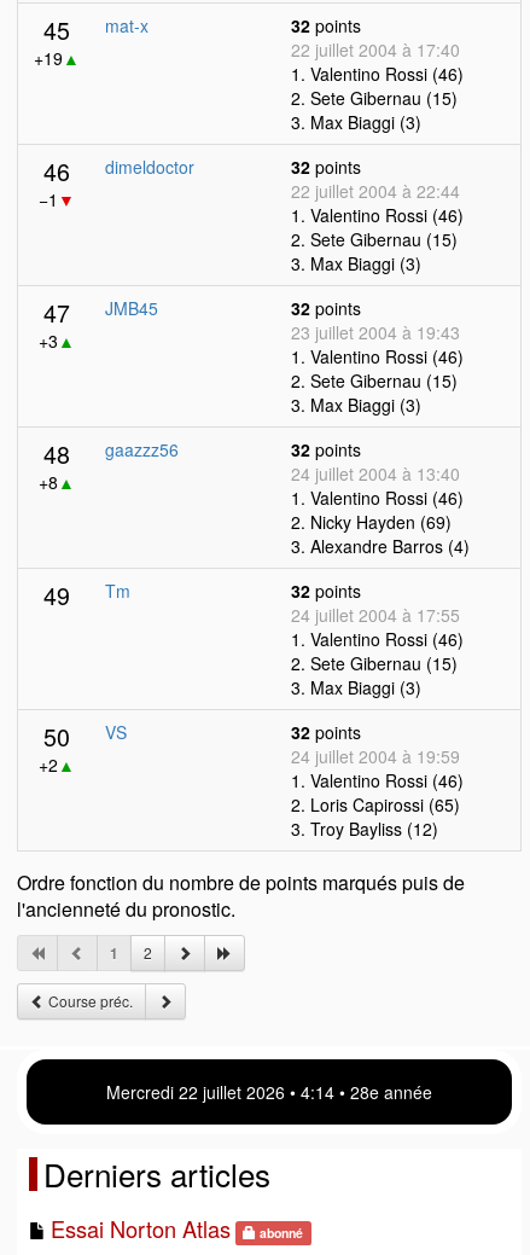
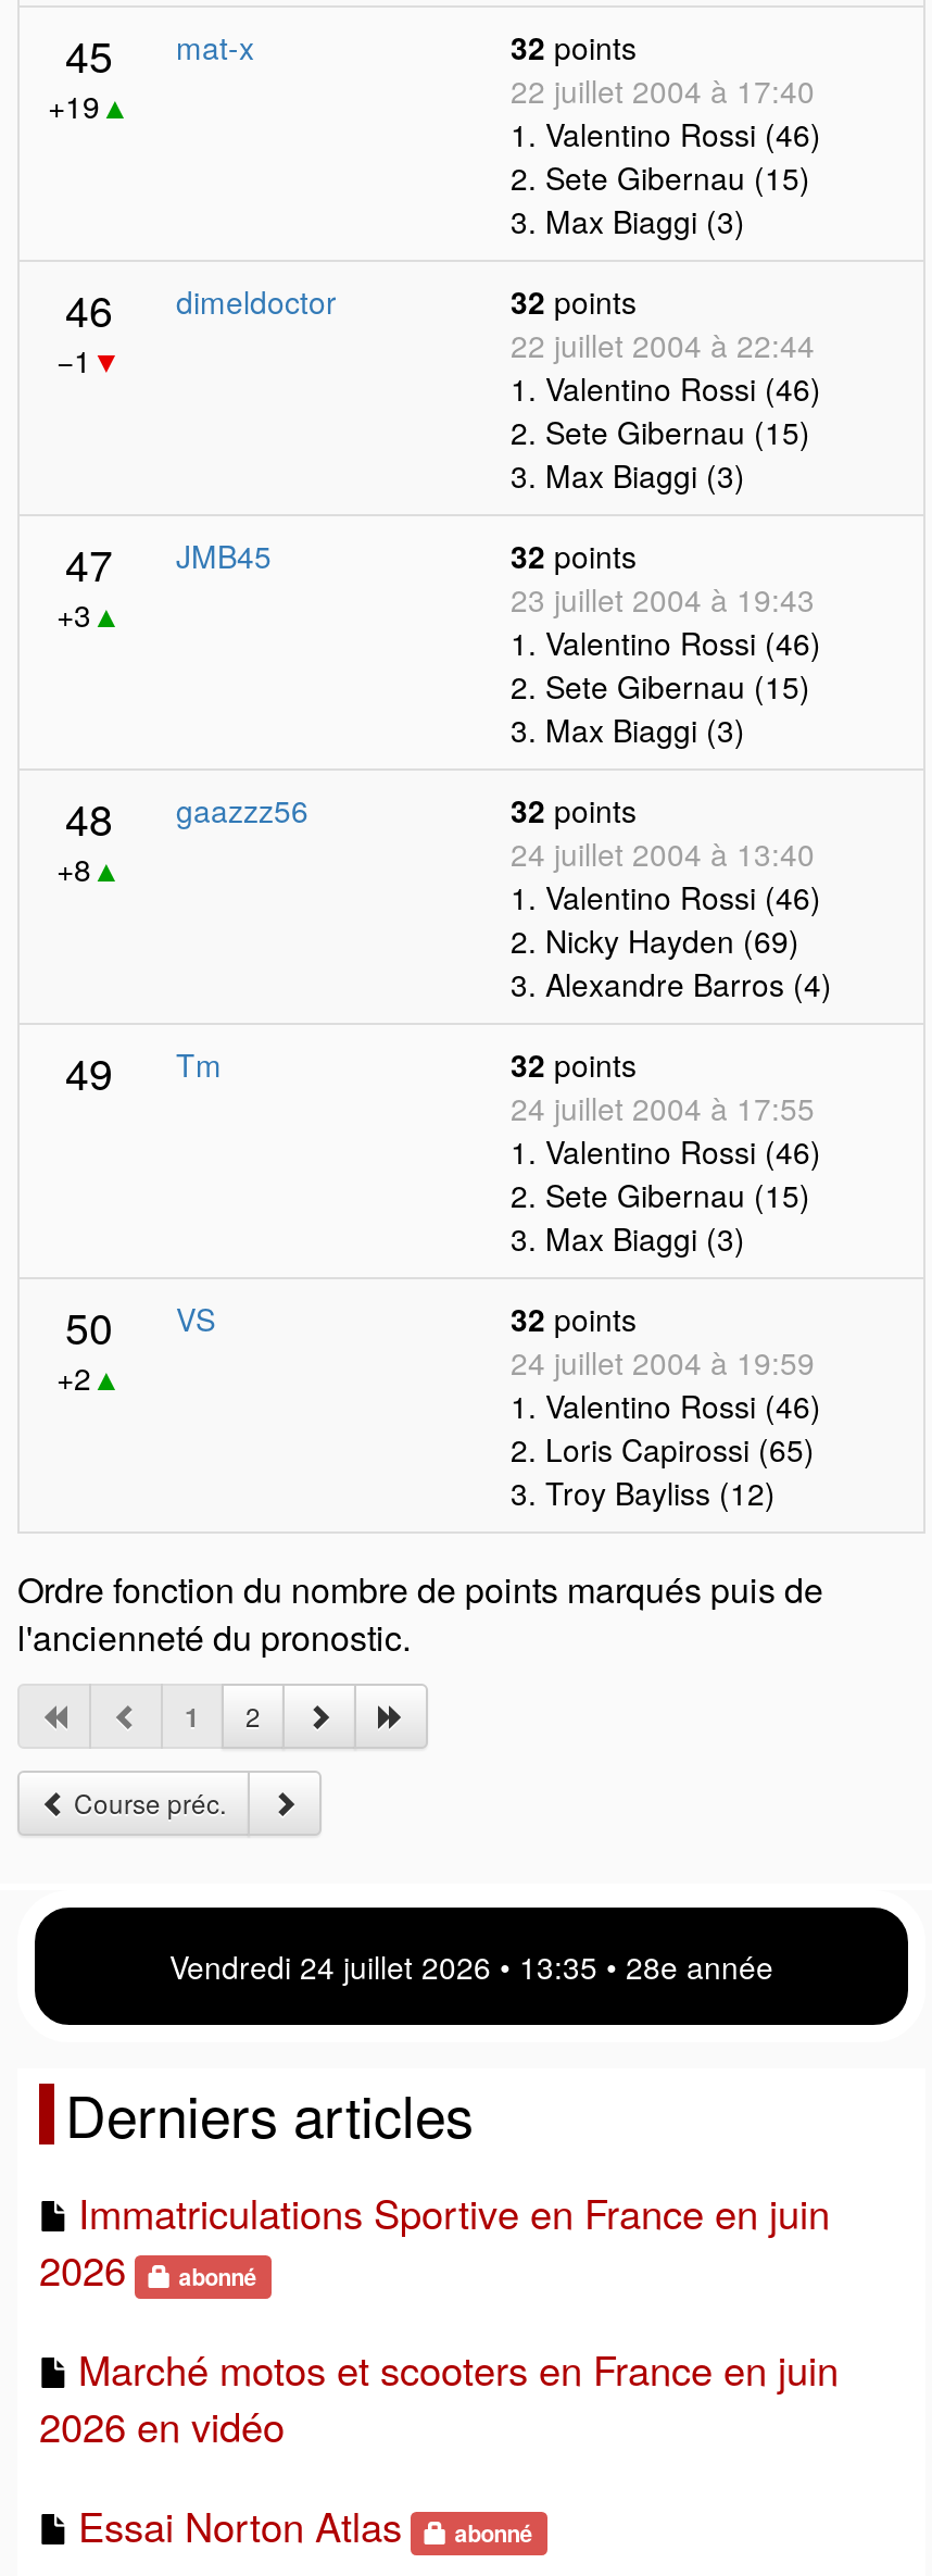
- Mercredi 22 juillet 2026 • 4 14 • 28e année
+ Vendredi 24 juillet 2026 • 13 35 • 28e année

+ Immatriculations Sportive en France en juin
+ 2026
+ abonné
+ Marché motos et scooters en France en juin
+ 2026 en vidéo
